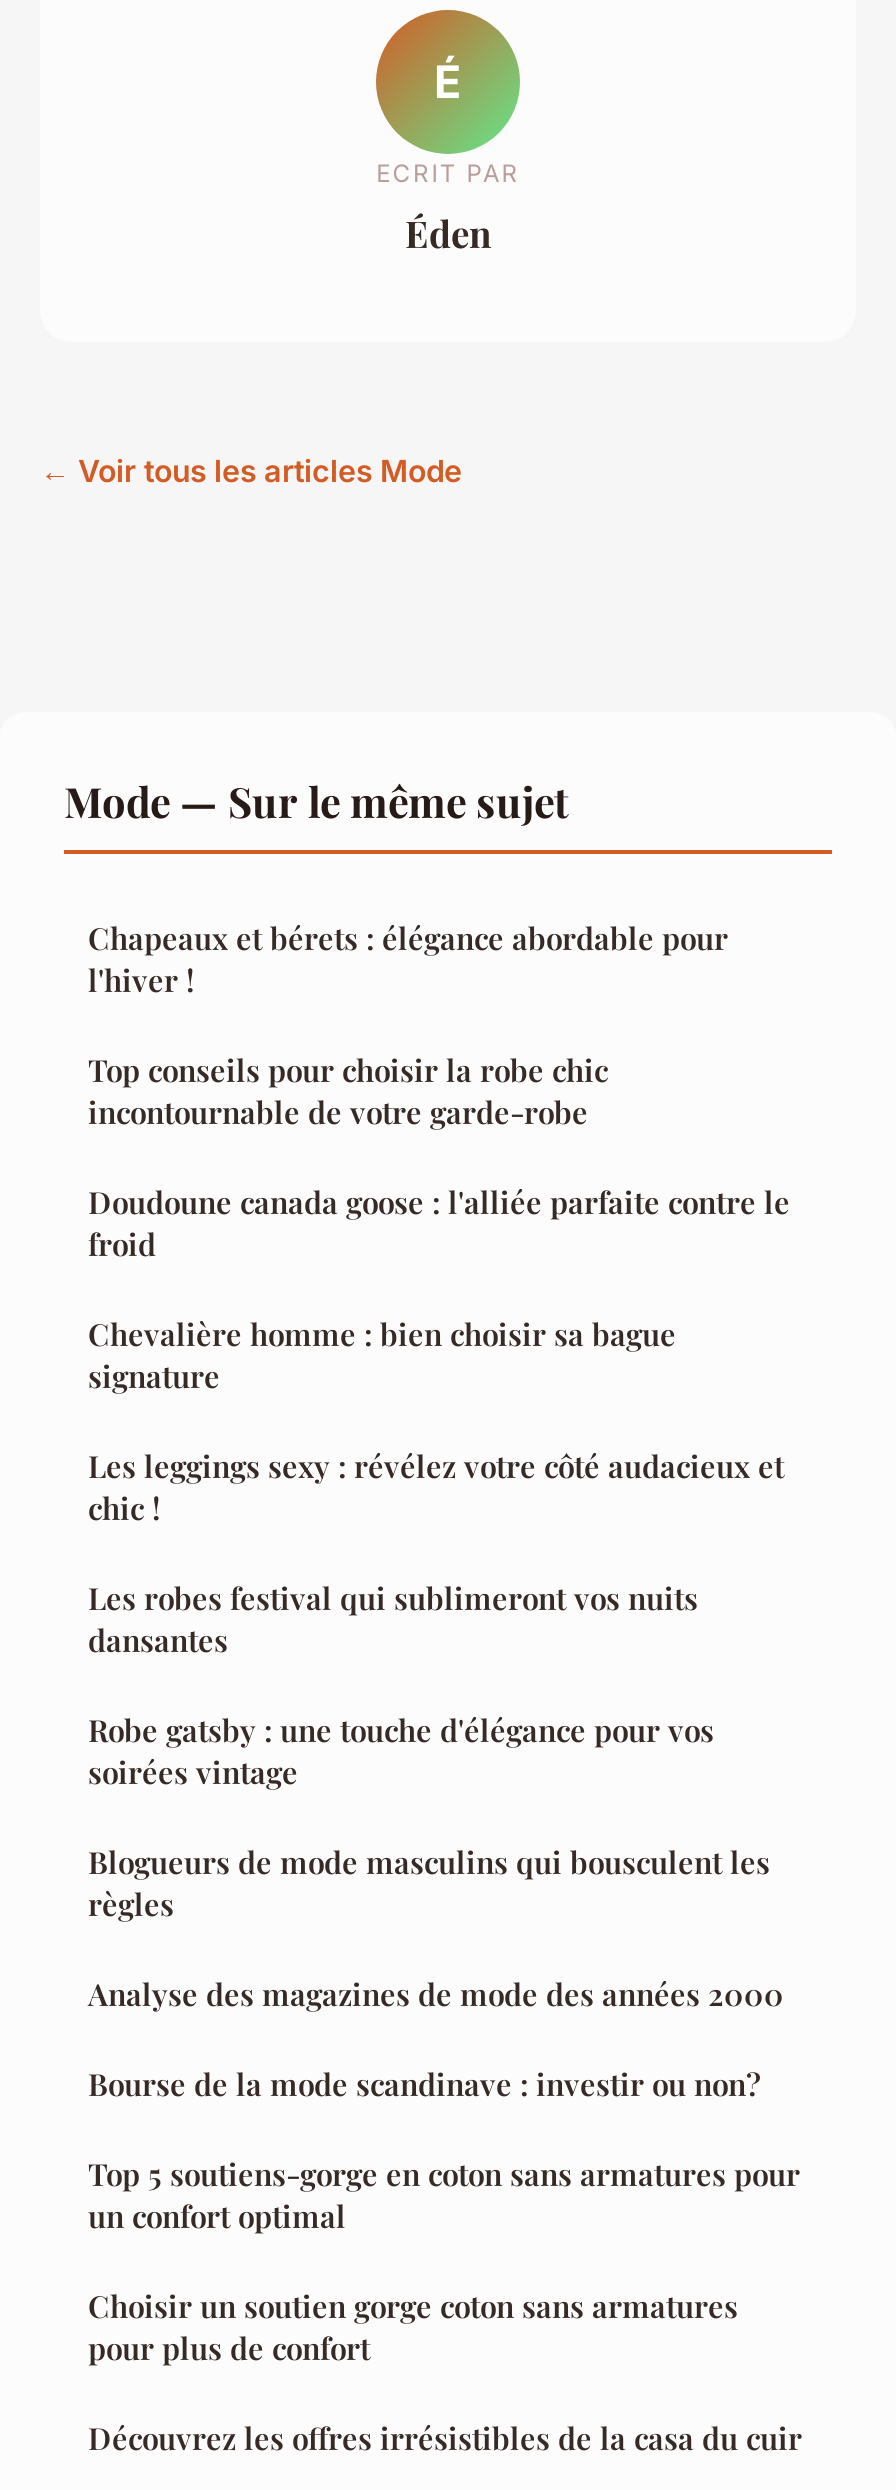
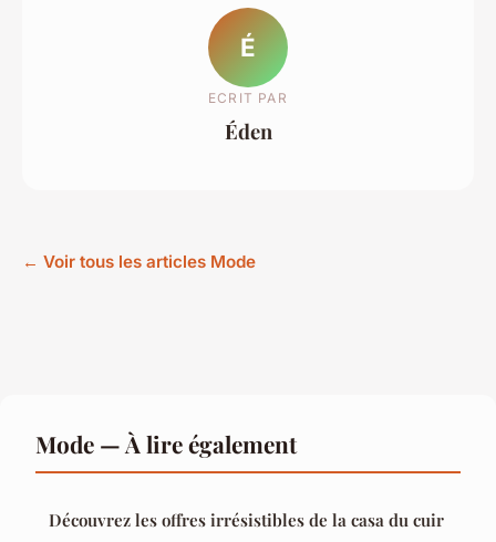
- Mode — Sur le même sujet
- Chapeaux et bérets : élégance abordable pour
- l'hiver !
- Top conseils pour choisir la robe chic
- incontournable de votre garde-robe
- Doudoune canada goose : l'alliée parfaite contre le
- froid
- Chevalière homme : bien choisir sa bague
- signature
- Les leggings sexy : révélez votre côté audacieux et
- chic !
- Les robes festival qui sublimeront vos nuits
- dansantes
- Robe gatsby : une touche d'élégance pour vos
- soirées vintage
- Blogueurs de mode masculins qui bousculent les
- règles
- Analyse des magazines de mode des années 2000
- Bourse de la mode scandinave : investir ou non?
- Top 5 soutiens-gorge en coton sans armatures pour
- un confort optimal
- Choisir un soutien gorge coton sans armatures
- pour plus de confort
+ Mode — À lire également
